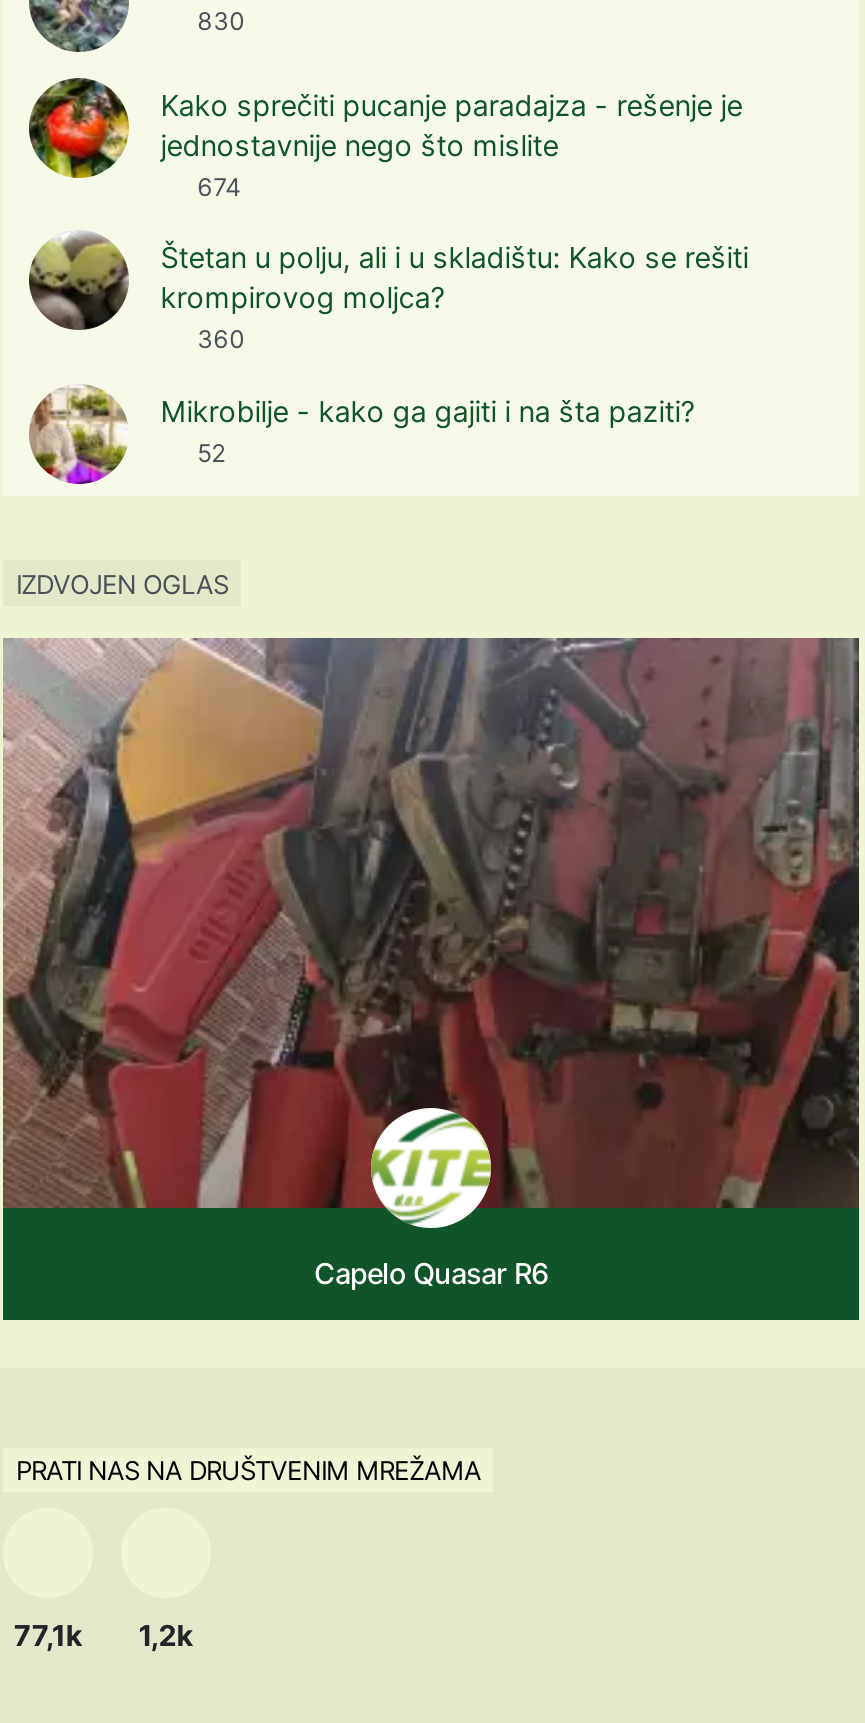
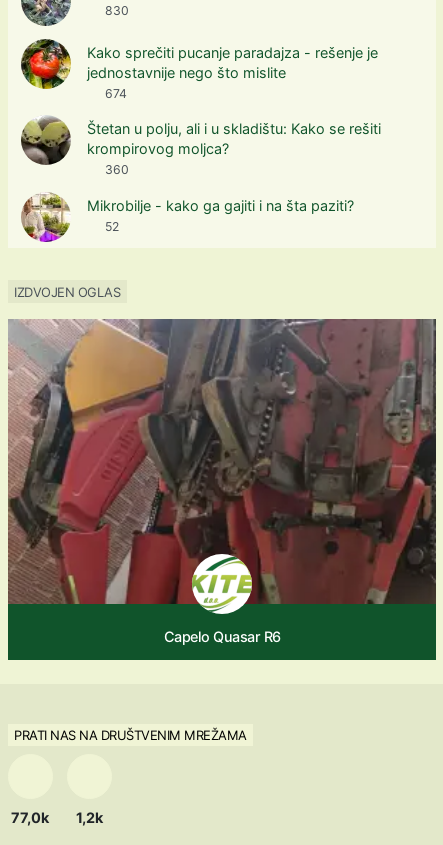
- 77,1k 1,2k
+ 77,0k 1,2k
